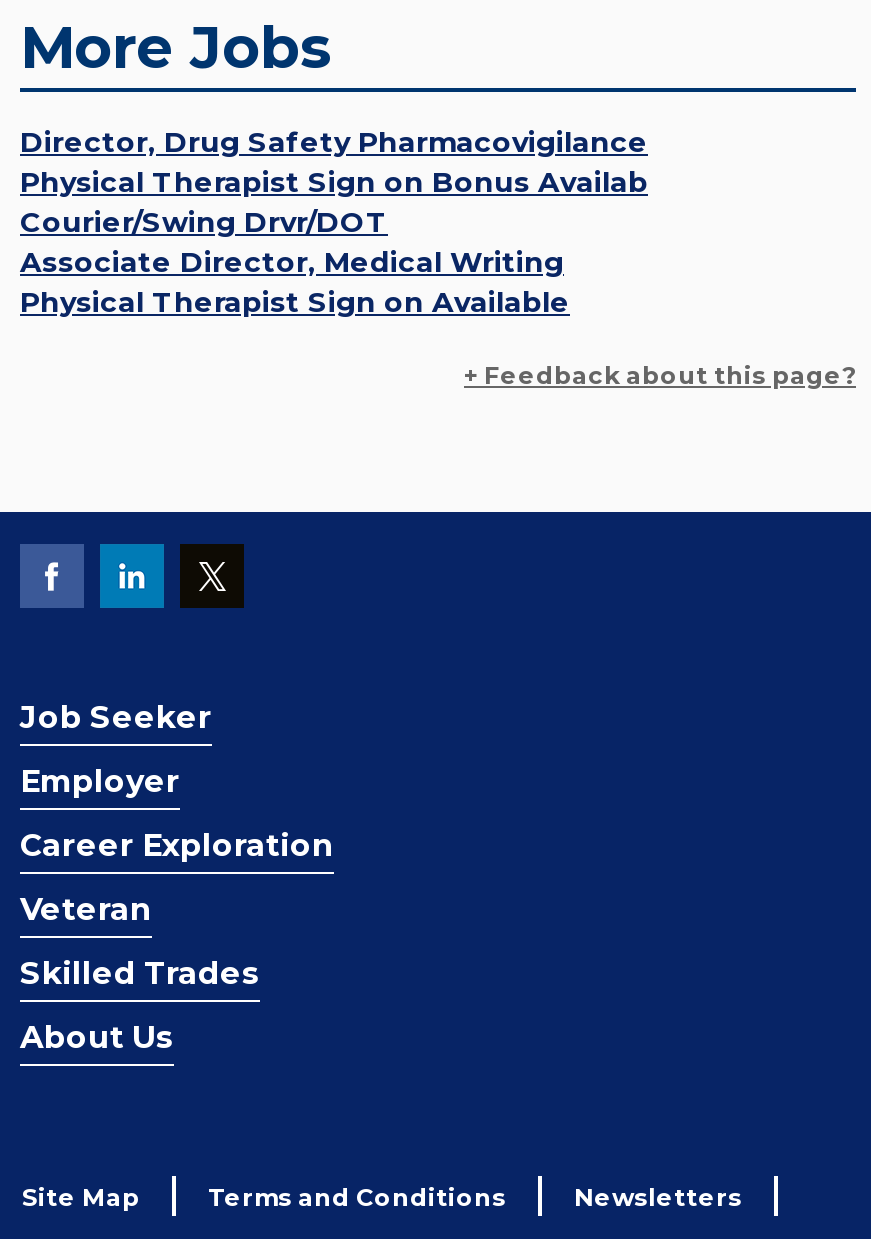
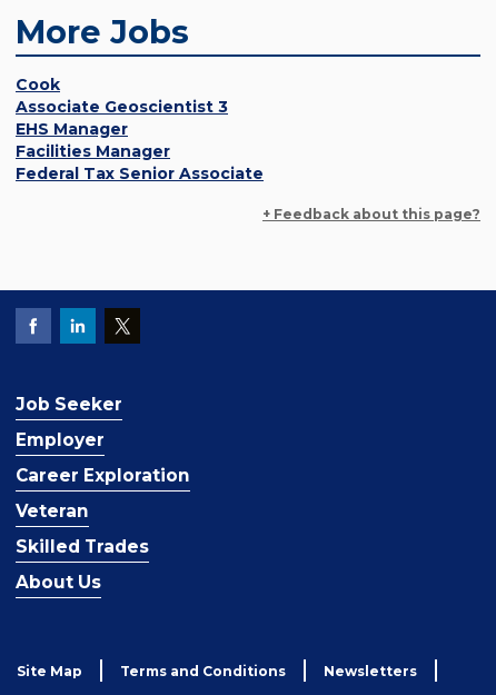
- Director, Drug Safety Pharmacovigilance
- Physical Therapist Sign on Bonus Availab
- Courier/Swing Drvr/DOT
- Associate Director, Medical Writing
- Physical Therapist Sign on Available
+ Cook
+ Associate Geoscientist 3
+ EHS Manager
+ Facilities Manager
+ Federal Tax Senior Associate
